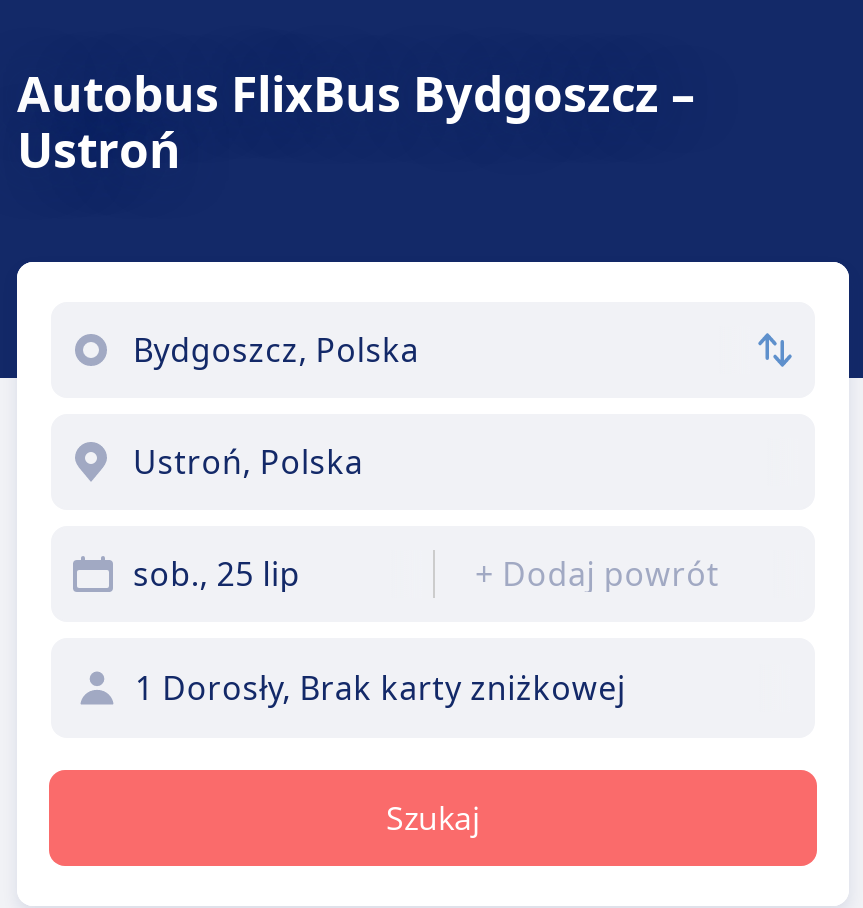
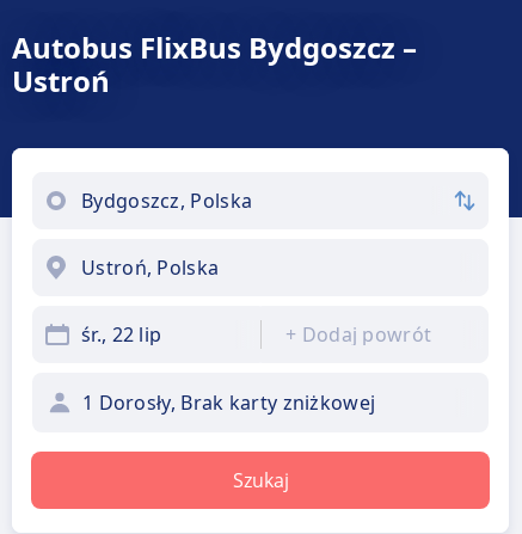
- sob., 25 lip
+ śr., 22 lip
